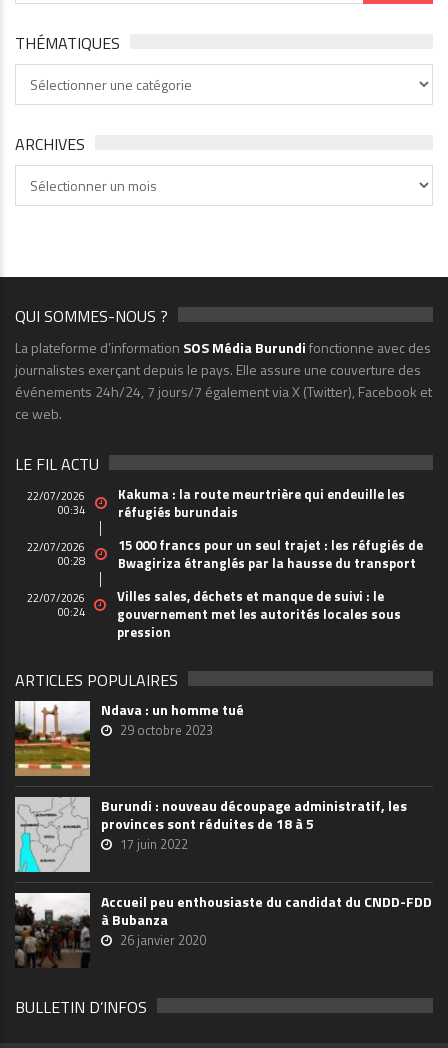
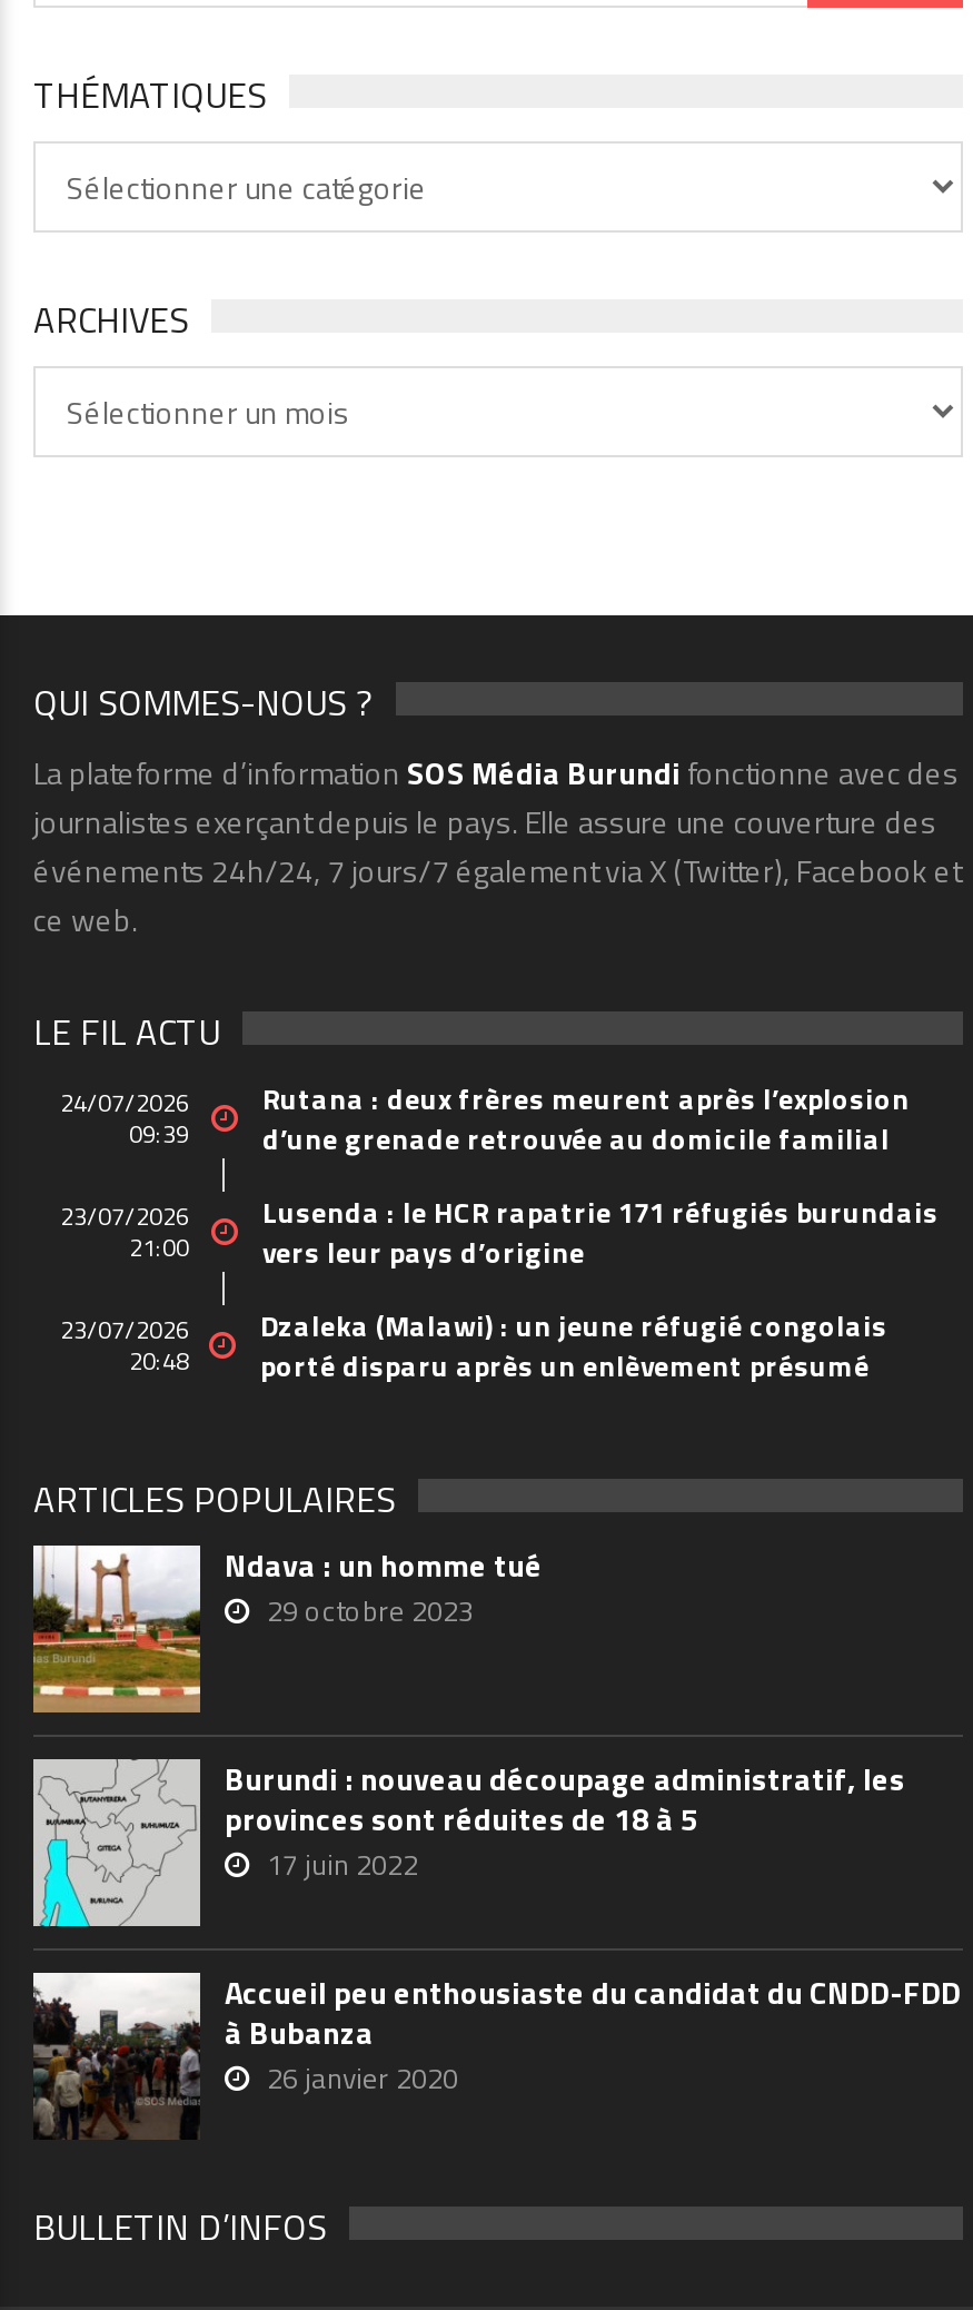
- 22/07/2026
- 00:34
+ 24/07/2026
+ 09:39

- Kakuma : la route meurtrière qui endeuille les
- réfugiés burundais
+ Rutana : deux frères meurent après l’explosion
+ d’une grenade retrouvée au domicile familial

- 22/07/2026
- 00:28
+ 23/07/2026
+ 21:00

- 15 000 francs pour un seul trajet : les réfugiés de
- Bwagiriza étranglés par la hausse du transport
+ Lusenda : le HCR rapatrie 171 réfugiés burundais
+ vers leur pays d’origine

- 22/07/2026
- 00:24
+ 23/07/2026
+ 20:48

- Villes sales, déchets et manque de suivi : le
- gouvernement met les autorités locales sous
- pression
+ Dzaleka (Malawi) : un jeune réfugié congolais
+ porté disparu après un enlèvement présumé
